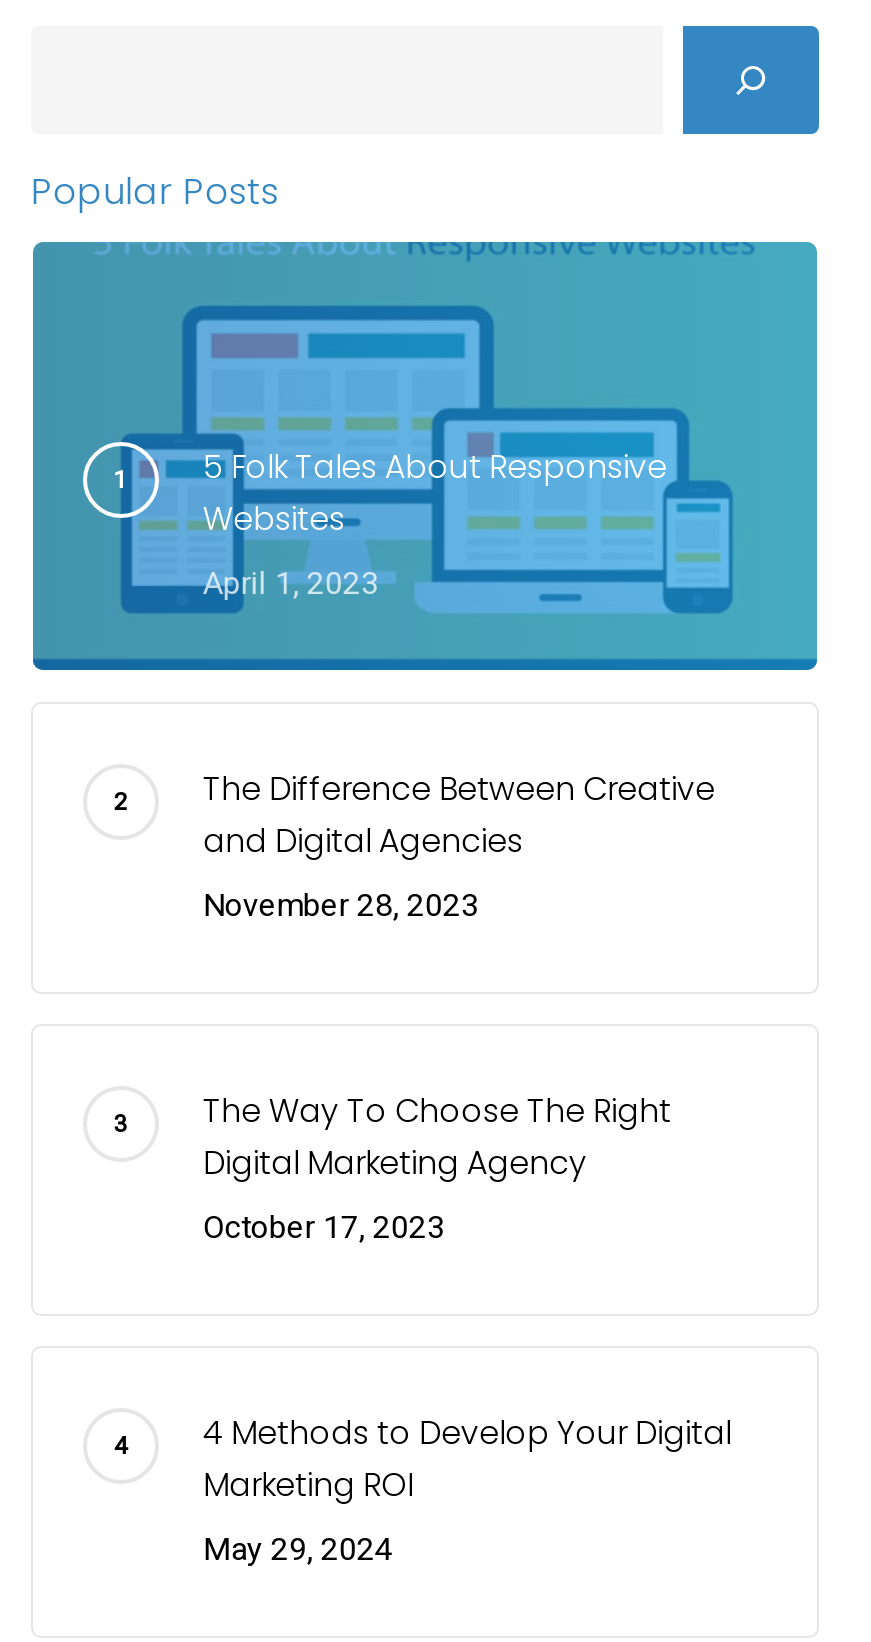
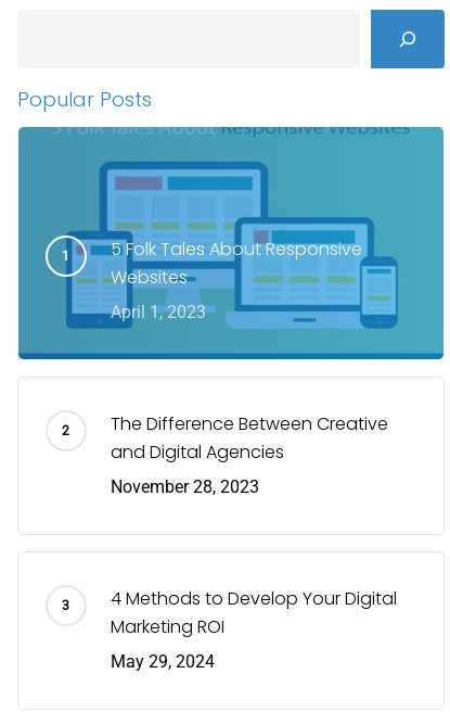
- The Way To Choose The Right
- Digital Marketing Agency
- October 17, 2023
